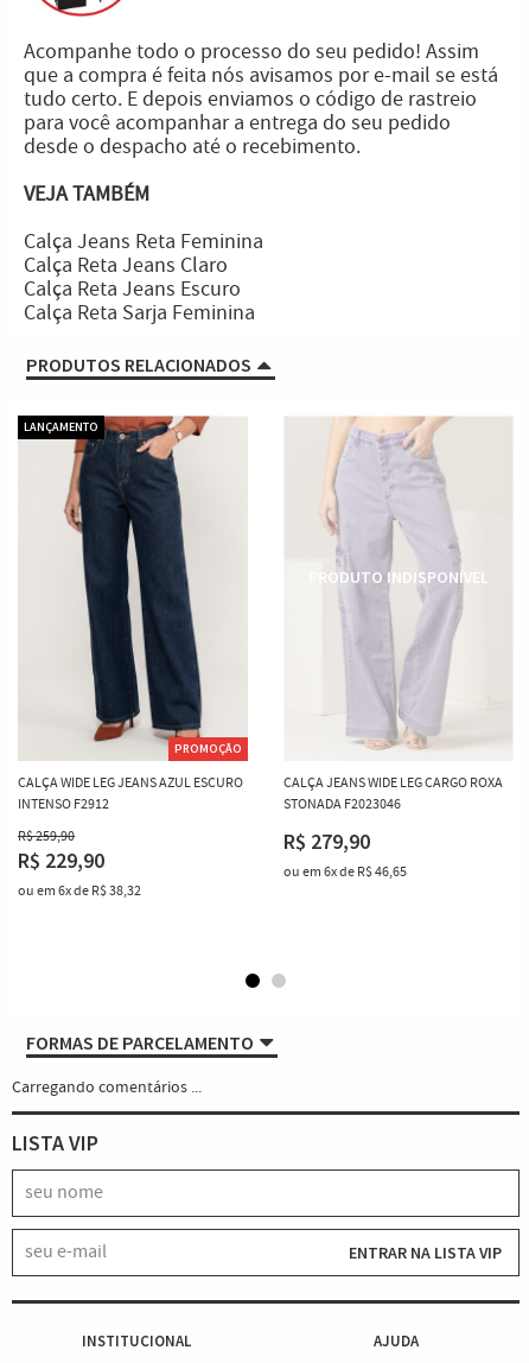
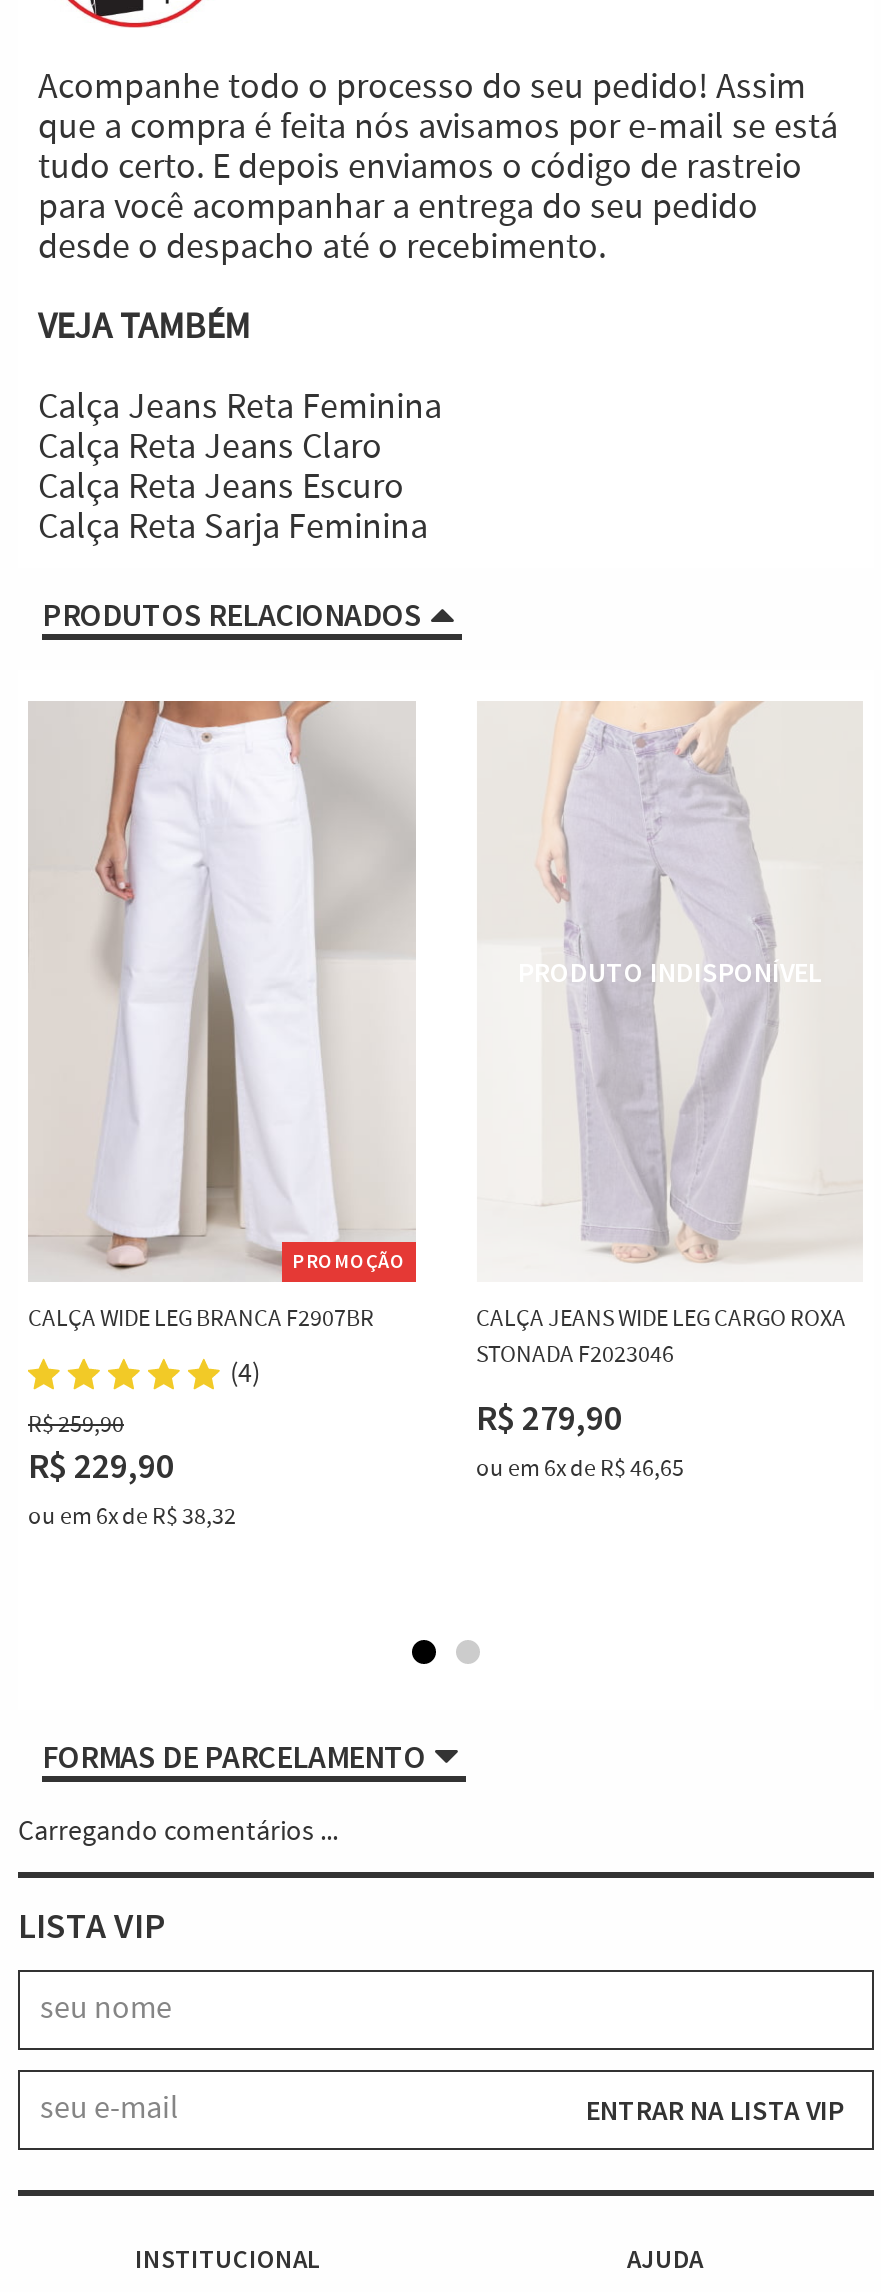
- [image]
- LANÇAMENTO
+ [image]
+ CALÇA WIDE LEG BRANCA F2907BR

- CALÇA WIDE LEG JEANS AZUL ESCURO
- INTENSO F2912
+ (4)
